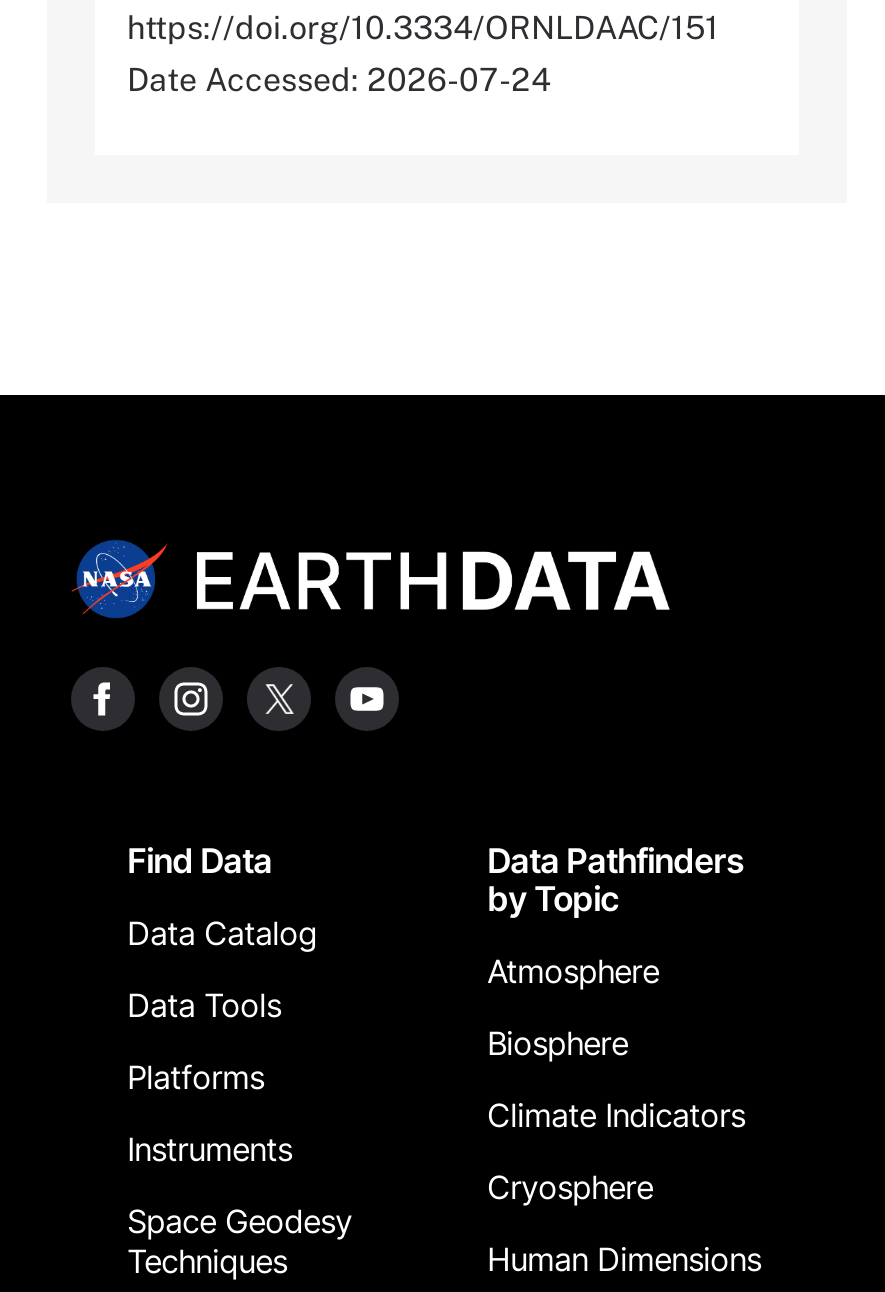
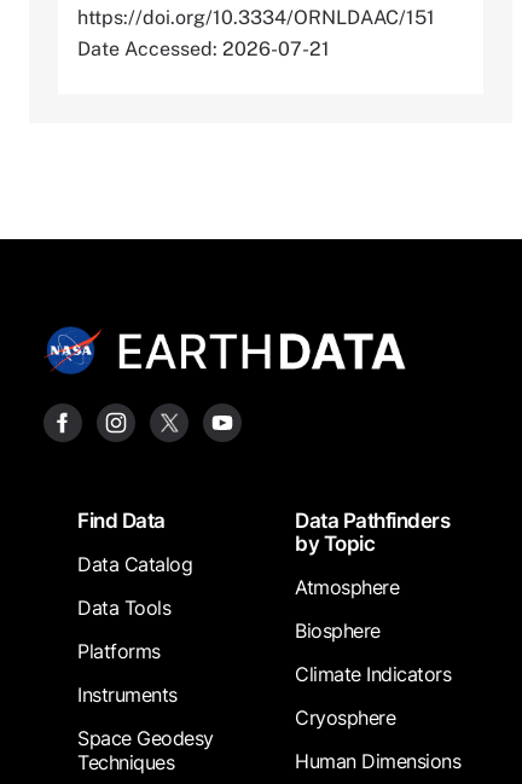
- Date Accessed: 2026-07-24
+ Date Accessed: 2026-07-21
